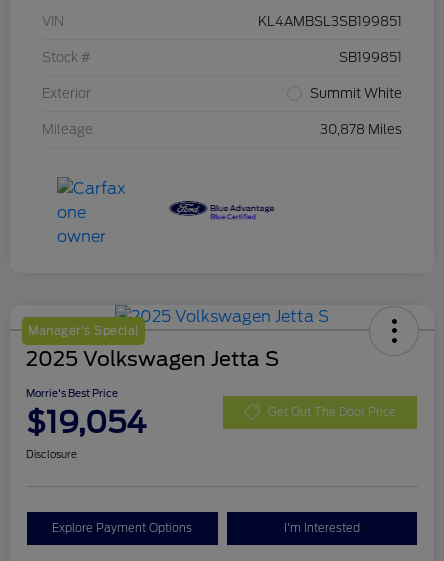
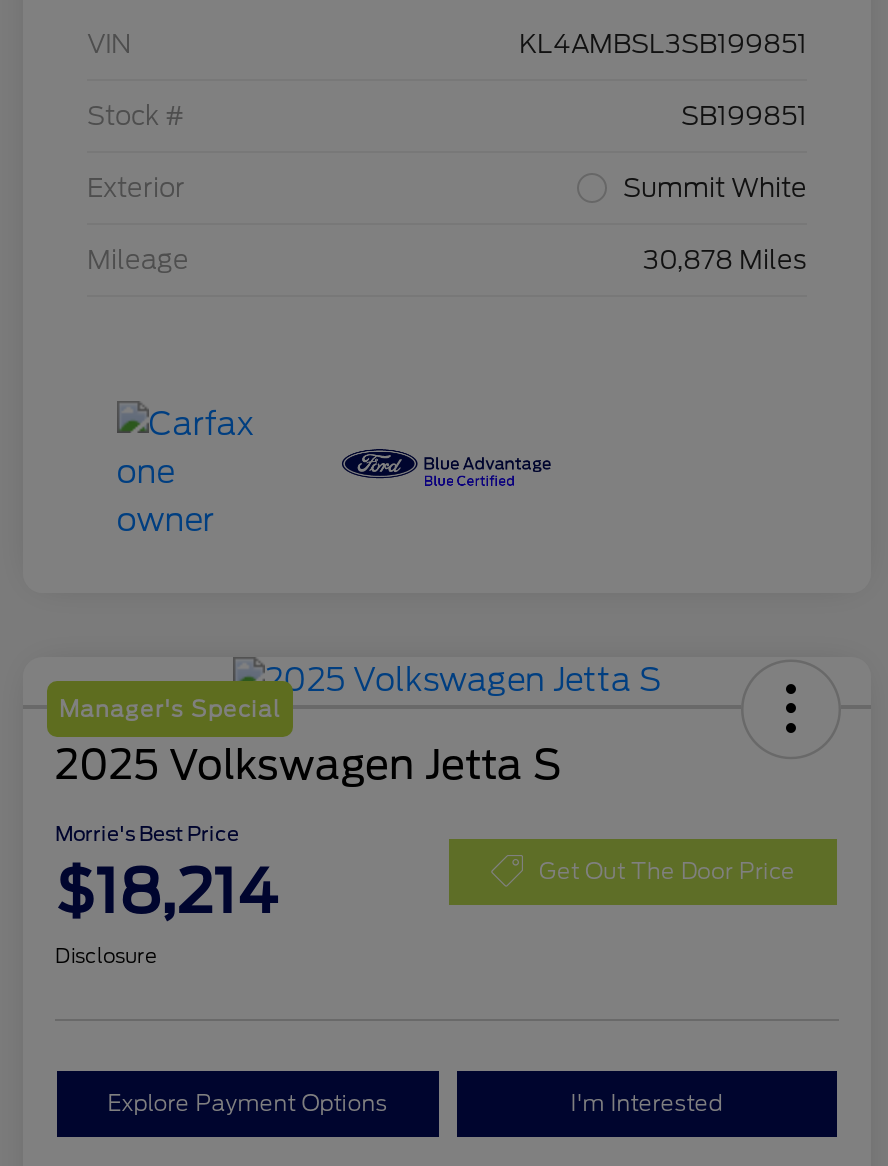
- $19,054
+ $18,214
